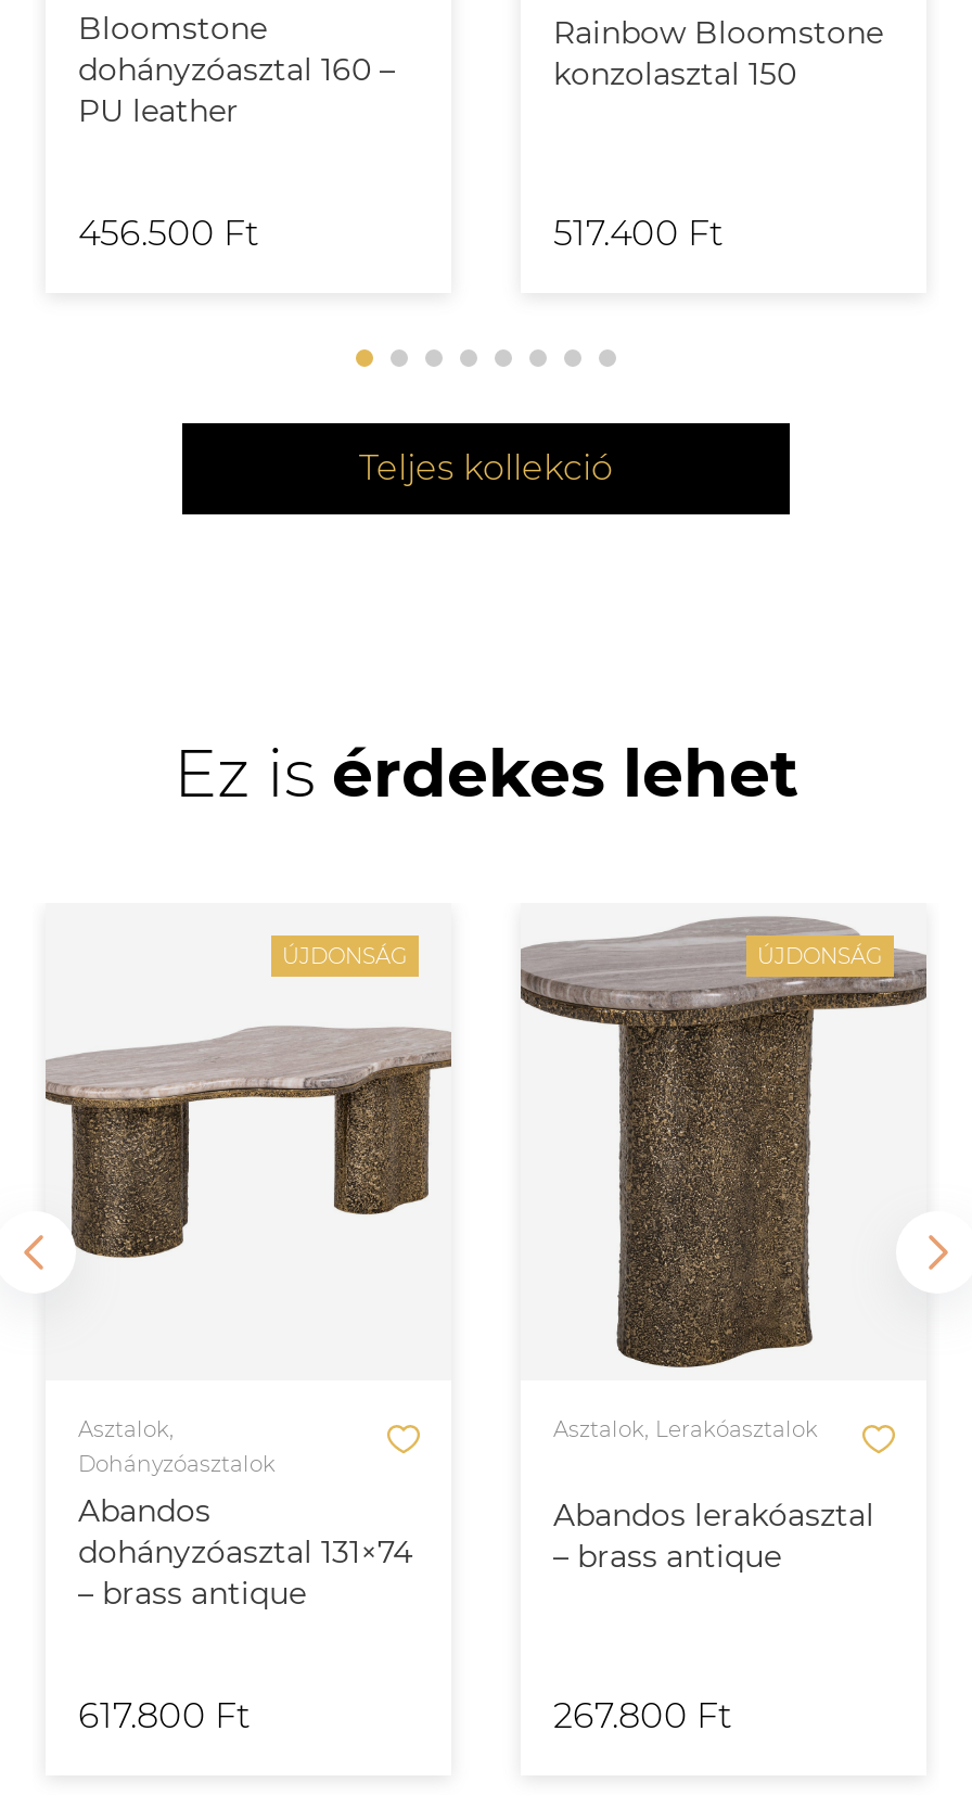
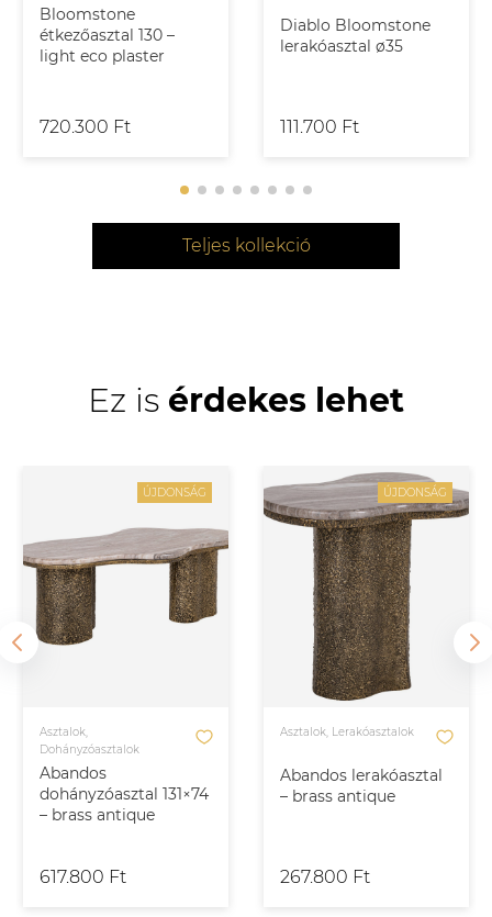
- Rainbow Bloomstone
- konzolasztal 150
+ Diablo Bloomstone
+ lerakóasztal ø35

- dohányzóasztal 160 –
- PU leather
+ étkezőasztal 130 –
+ light eco plaster

- 456.500 Ft
+ 720.300 Ft

- 517.400 Ft
+ 111.700 Ft
